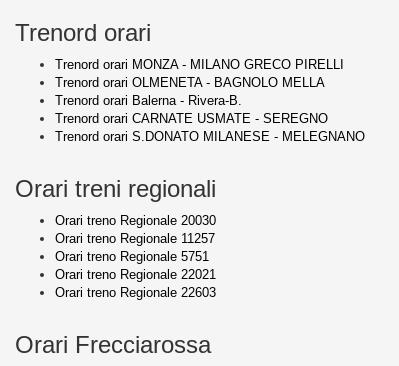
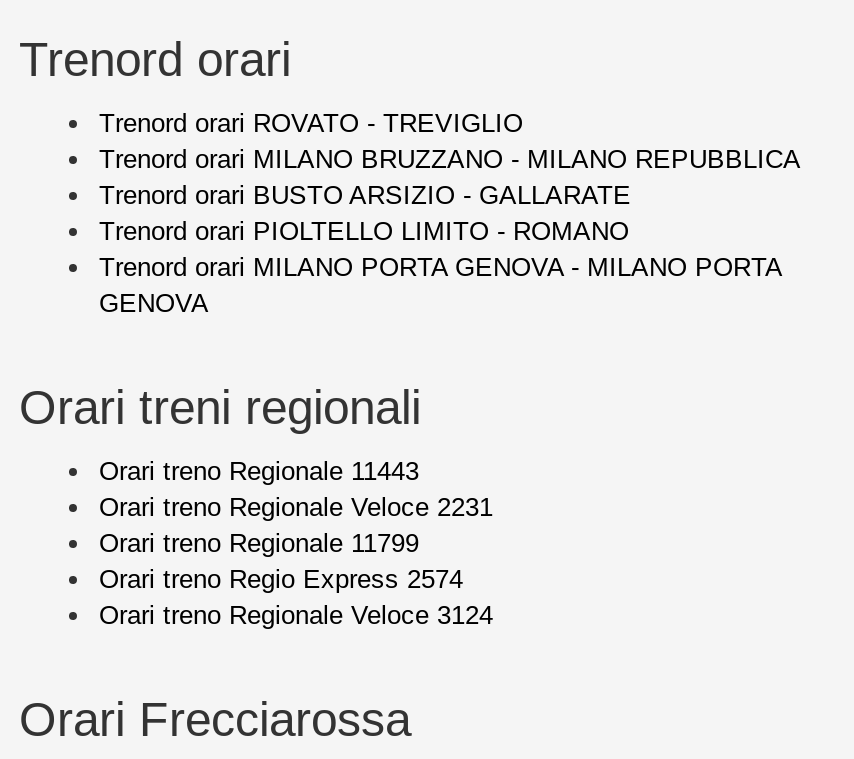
- Trenord orari MONZA - MILANO GRECO PIRELLI
- Trenord orari OLMENETA - BAGNOLO MELLA
- Trenord orari Balerna - Rivera-B.
- Trenord orari CARNATE USMATE - SEREGNO
- Trenord orari S.DONATO MILANESE - MELEGNANO
+ Trenord orari ROVATO - TREVIGLIO
+ Trenord orari MILANO BRUZZANO - MILANO REPUBBLICA
+ Trenord orari BUSTO ARSIZIO - GALLARATE
+ Trenord orari PIOLTELLO LIMITO - ROMANO
+ Trenord orari MILANO PORTA GENOVA - MILANO PORTA
+ GENOVA

- Orari treno Regionale 20030
- Orari treno Regionale 11257
- Orari treno Regionale 5751
- Orari treno Regionale 22021
- Orari treno Regionale 22603
+ Orari treno Regionale 11443
+ Orari treno Regionale Veloce 2231
+ Orari treno Regionale 11799
+ Orari treno Regio Express 2574
+ Orari treno Regionale Veloce 3124
